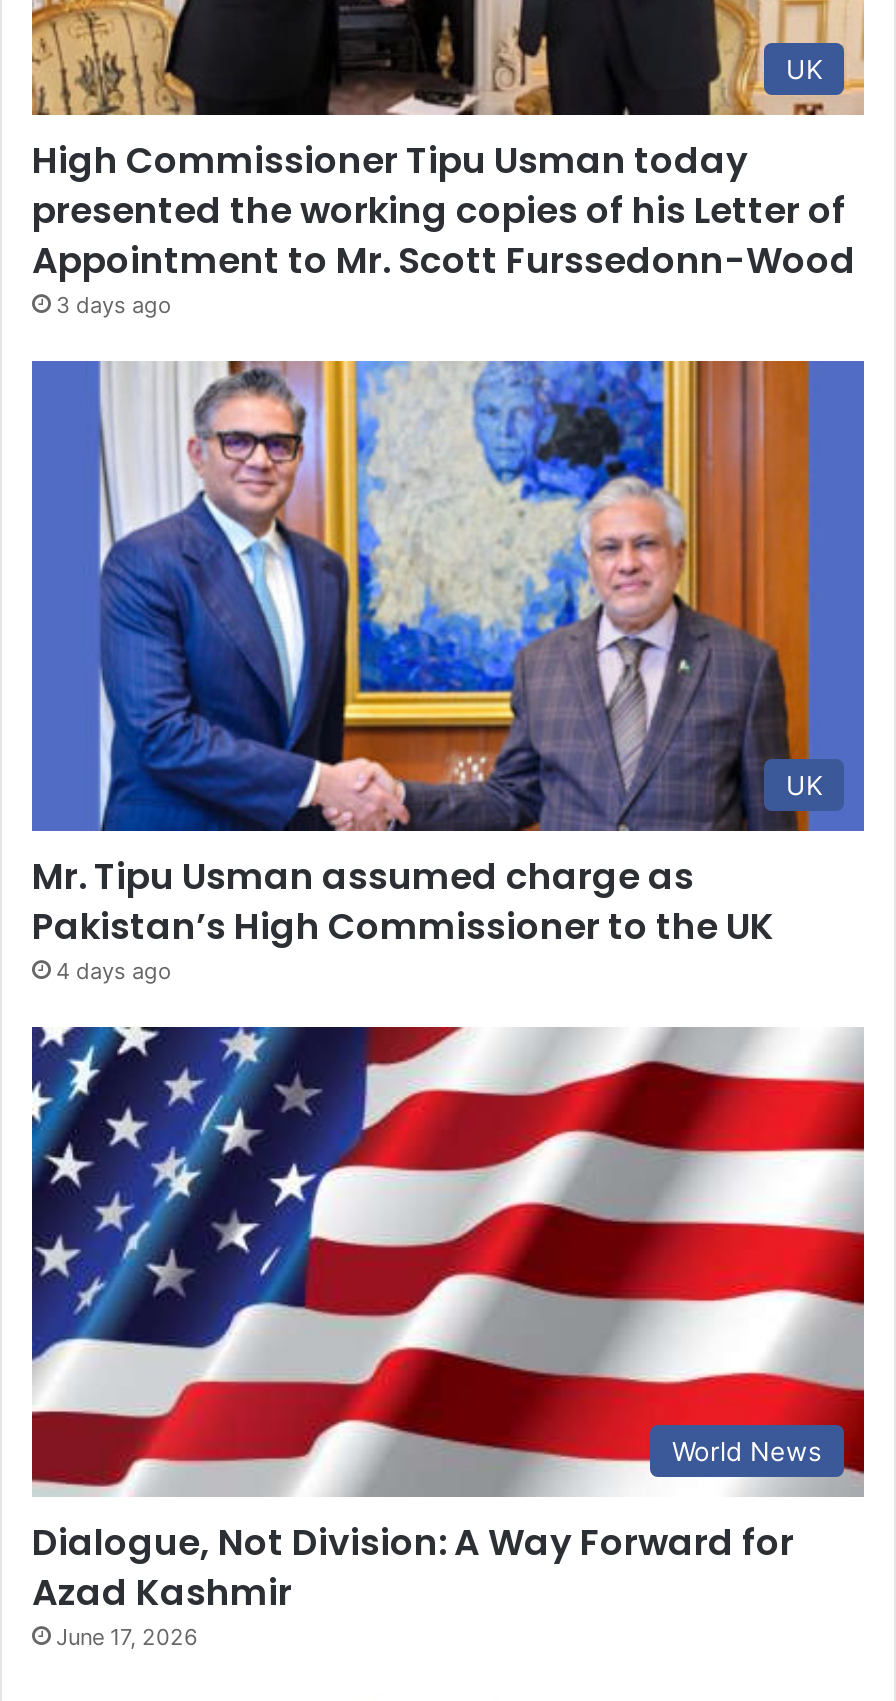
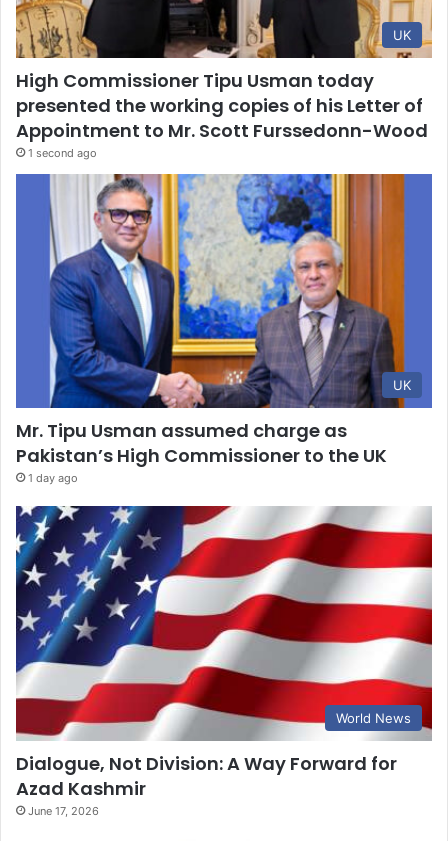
- 3 days ago
+ 1 second ago

- 4 days ago
+ 1 day ago
